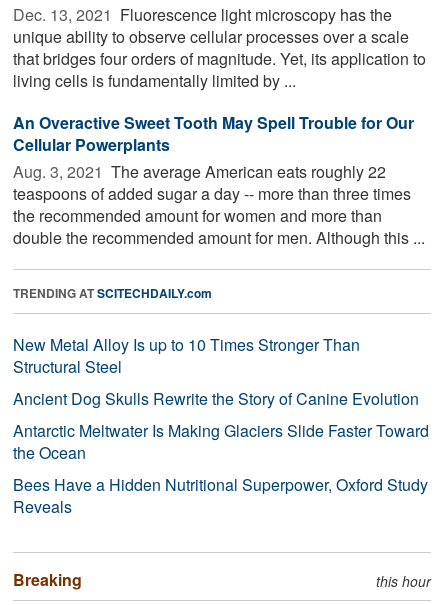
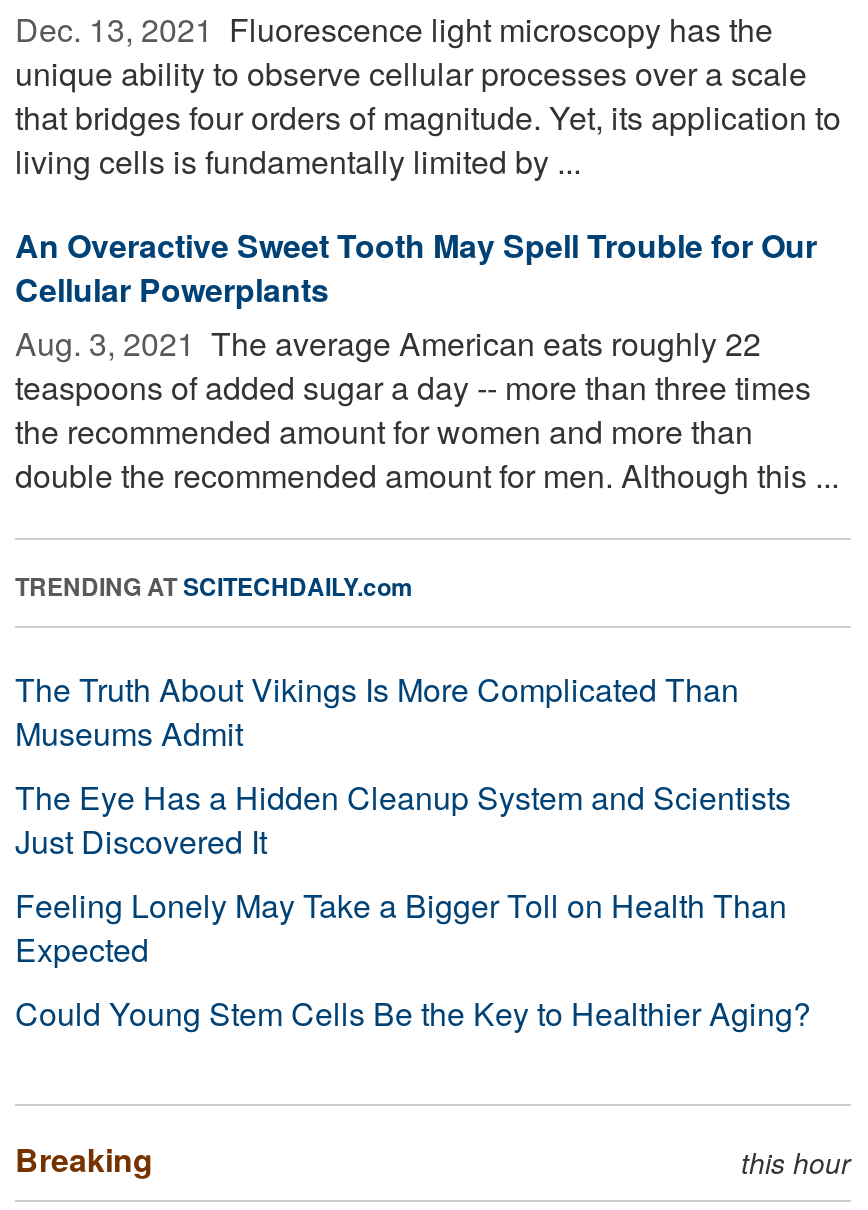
- New Metal Alloy Is up to 10 Times Stronger Than
- Structural Steel
- Ancient Dog Skulls Rewrite the Story of Canine Evolution
- Antarctic Meltwater Is Making Glaciers Slide Faster Toward
- the Ocean
- Bees Have a Hidden Nutritional Superpower, Oxford Study
- Reveals
+ The Truth About Vikings Is More Complicated Than
+ Museums Admit
+ The Eye Has a Hidden Cleanup System and Scientists
+ Just Discovered It
+ Feeling Lonely May Take a Bigger Toll on Health Than
+ Expected
+ Could Young Stem Cells Be the Key to Healthier Aging?
